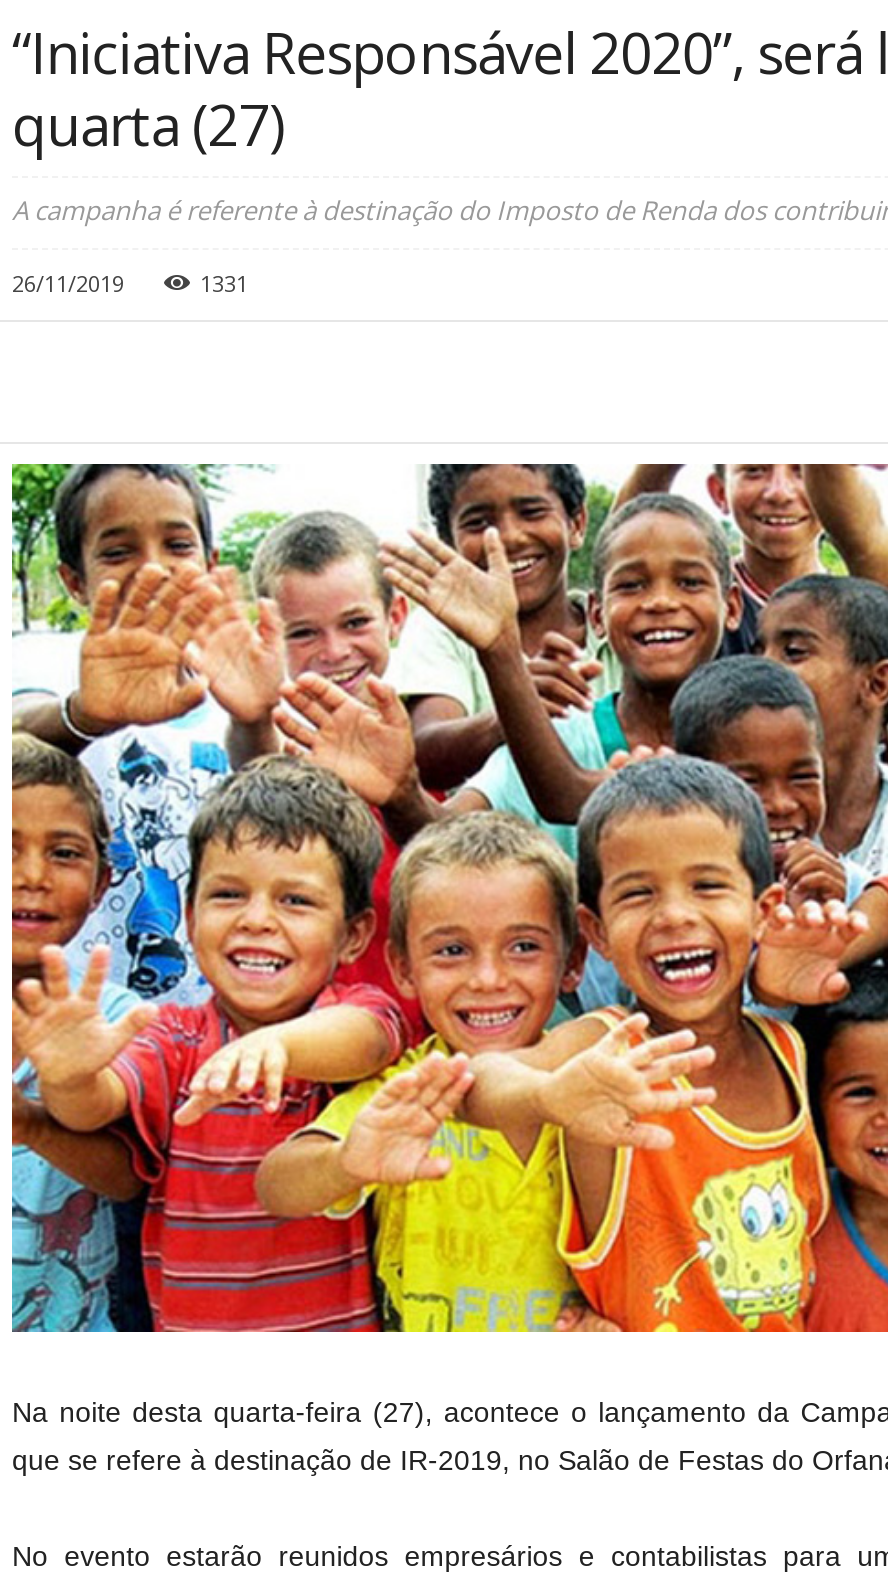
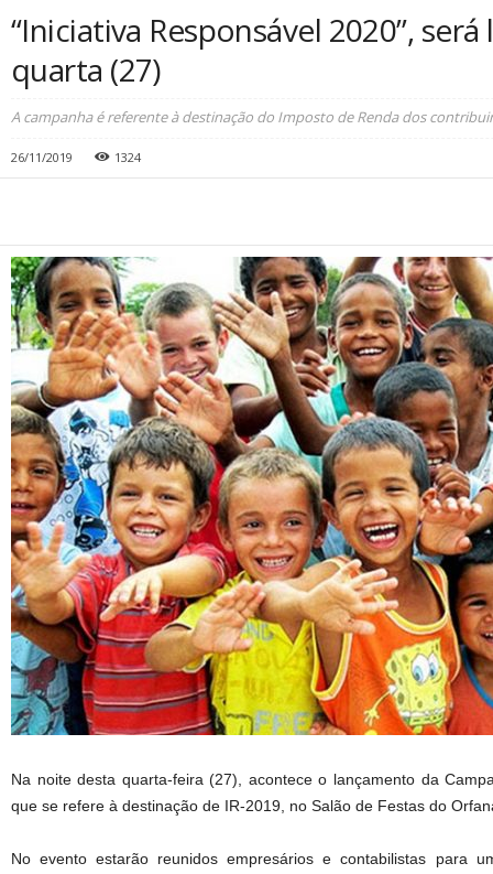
- 1331
+ 1324
